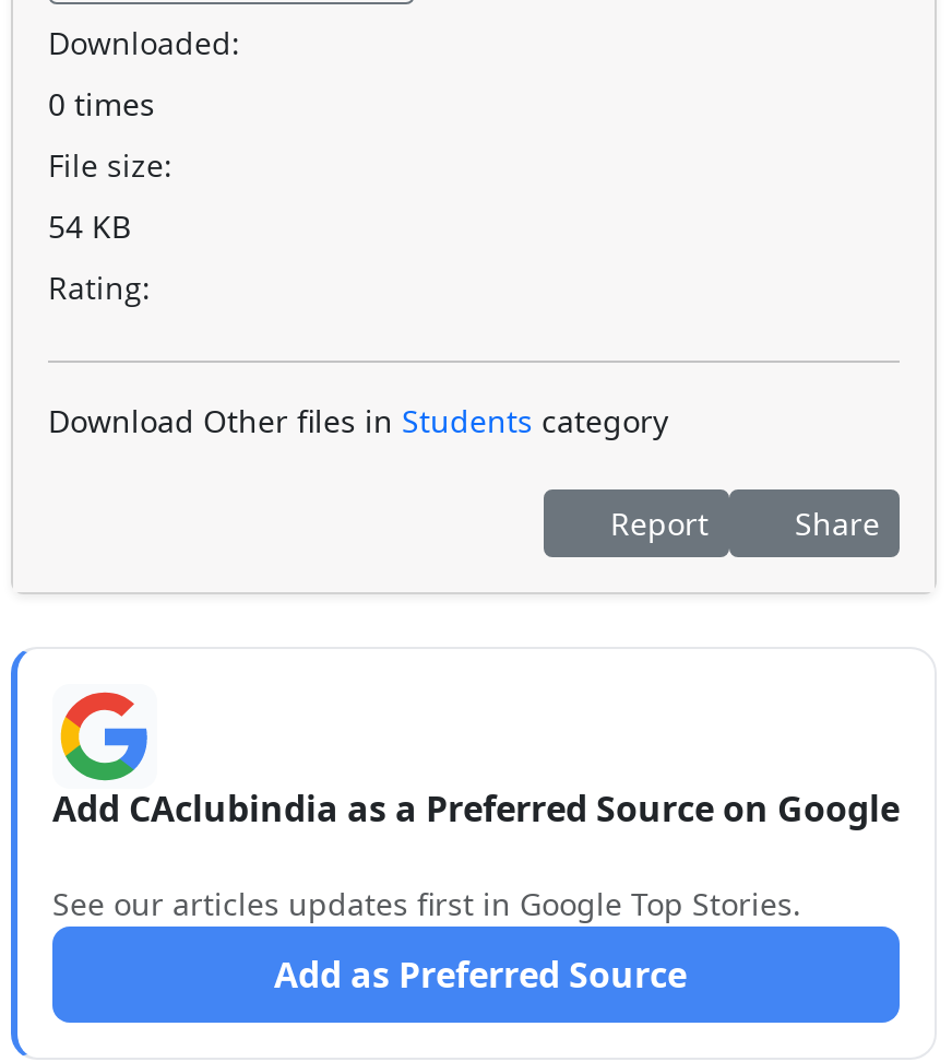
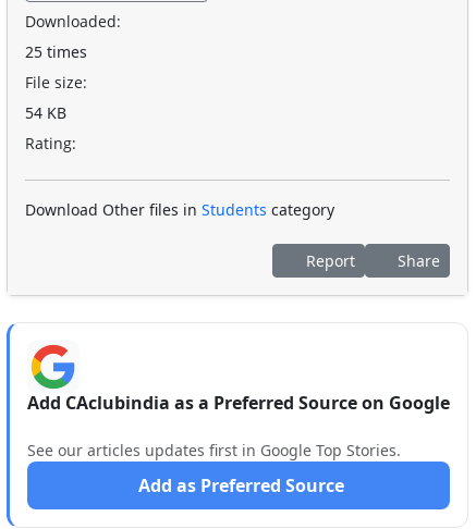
- 0 times
+ 25 times
